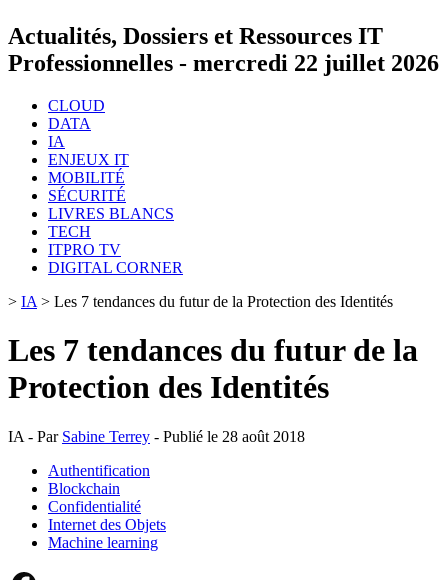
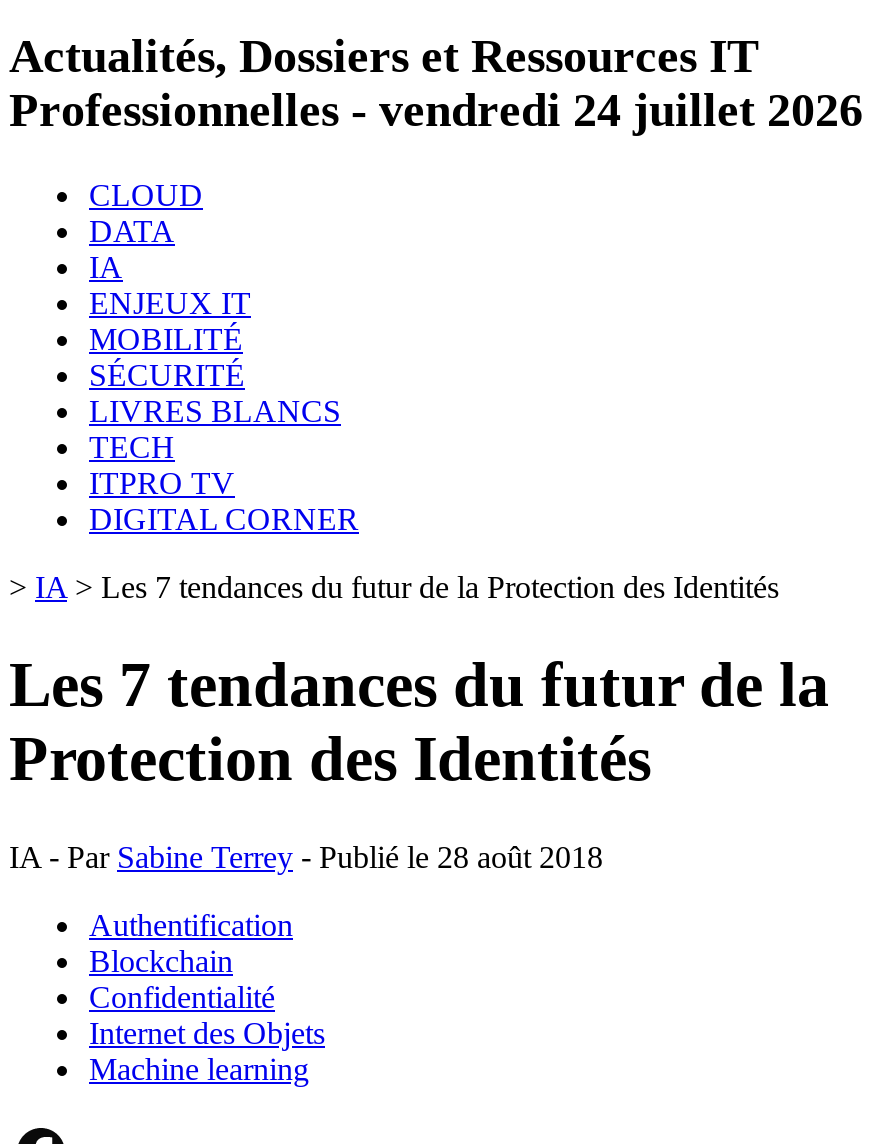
- Professionnelles - mercredi 22 juillet 2026
+ Professionnelles - vendredi 24 juillet 2026
